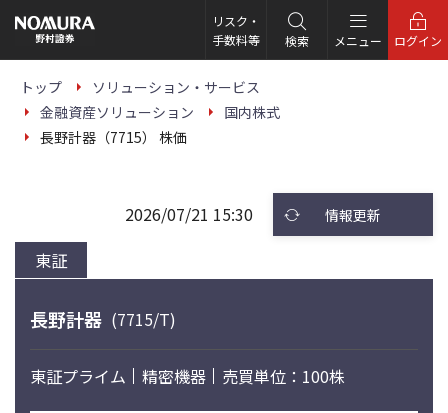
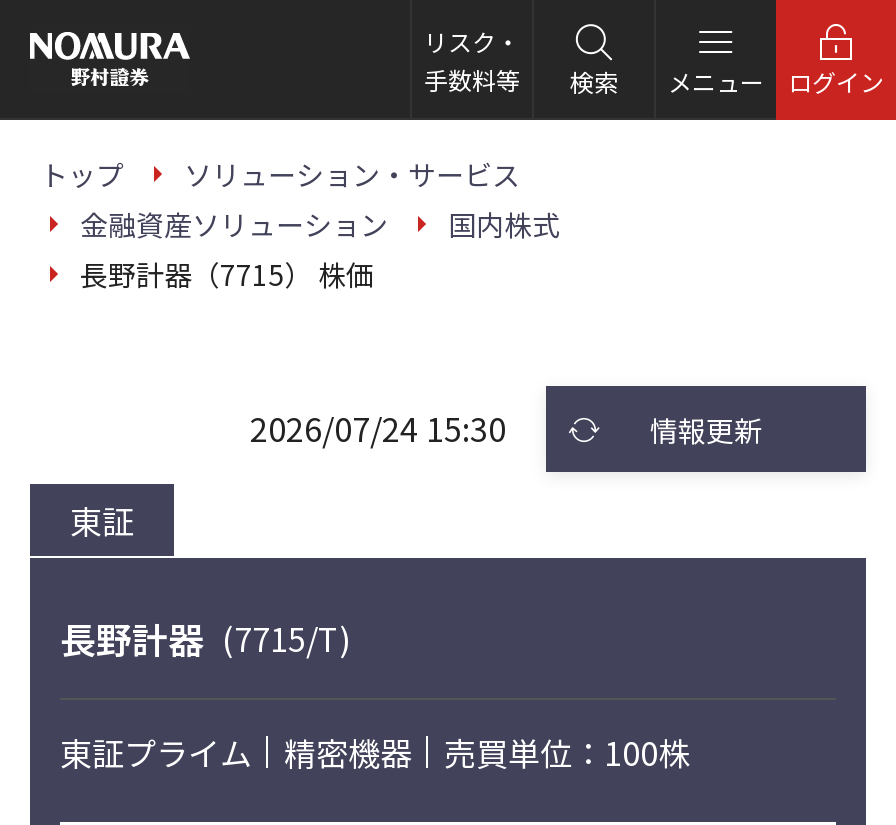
- 2026/07/21 15:30
+ 2026/07/24 15:30
